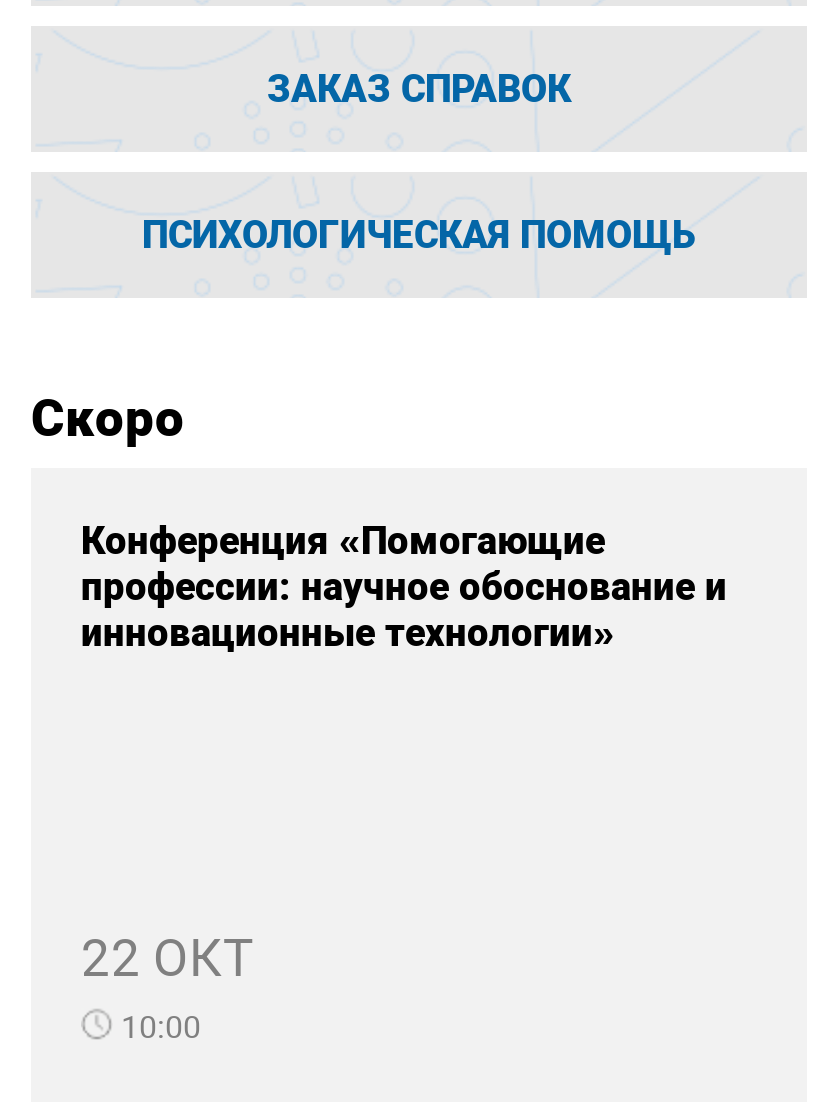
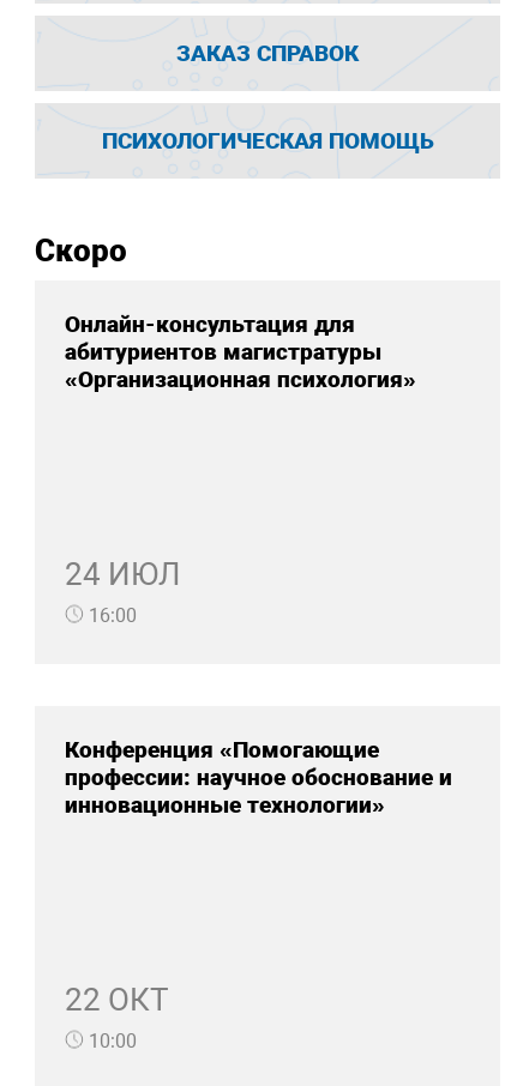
+ Онлайн-консультация для
+ абитуриентов магистратуры
+ «Организационная психология»

+ 24 ИЮЛ
+ 16:00
